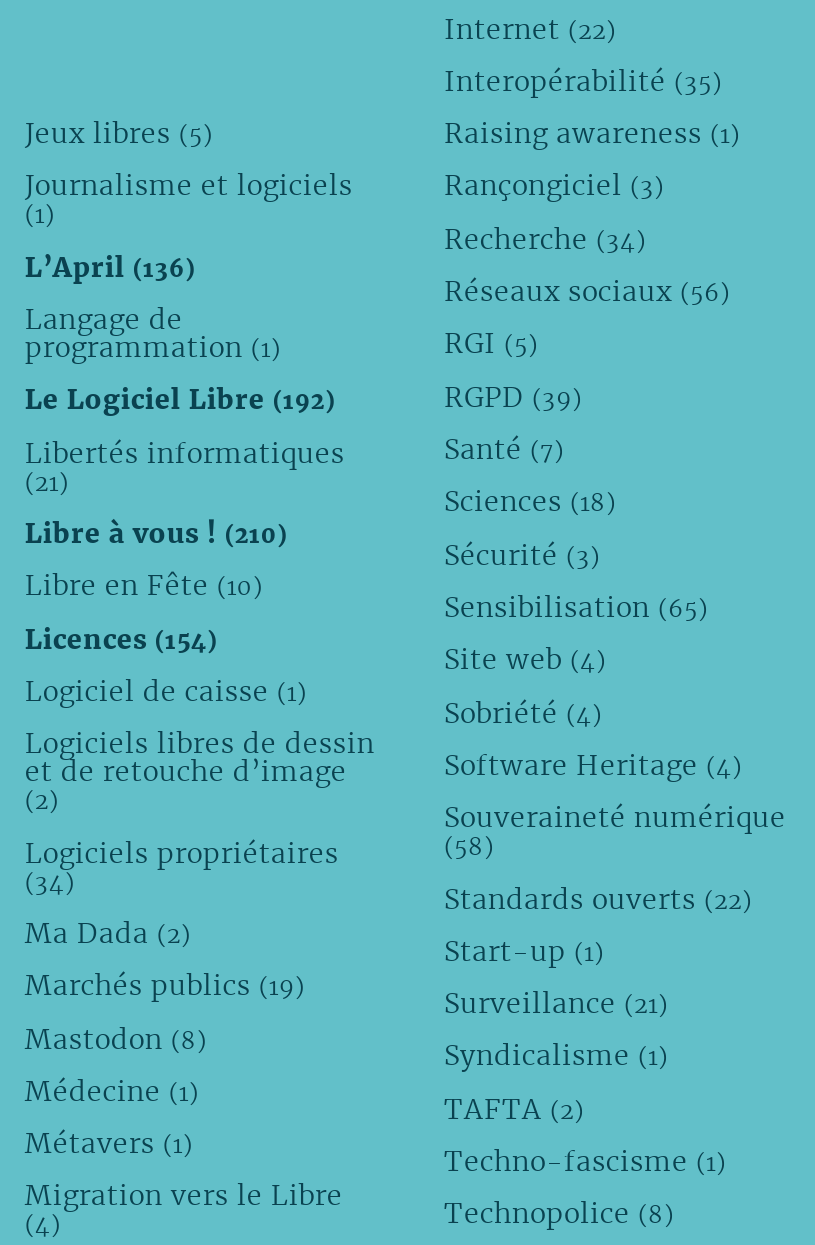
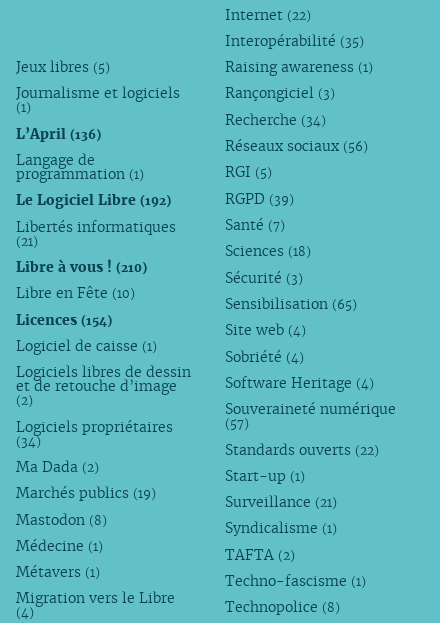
- (58)
+ (57)
